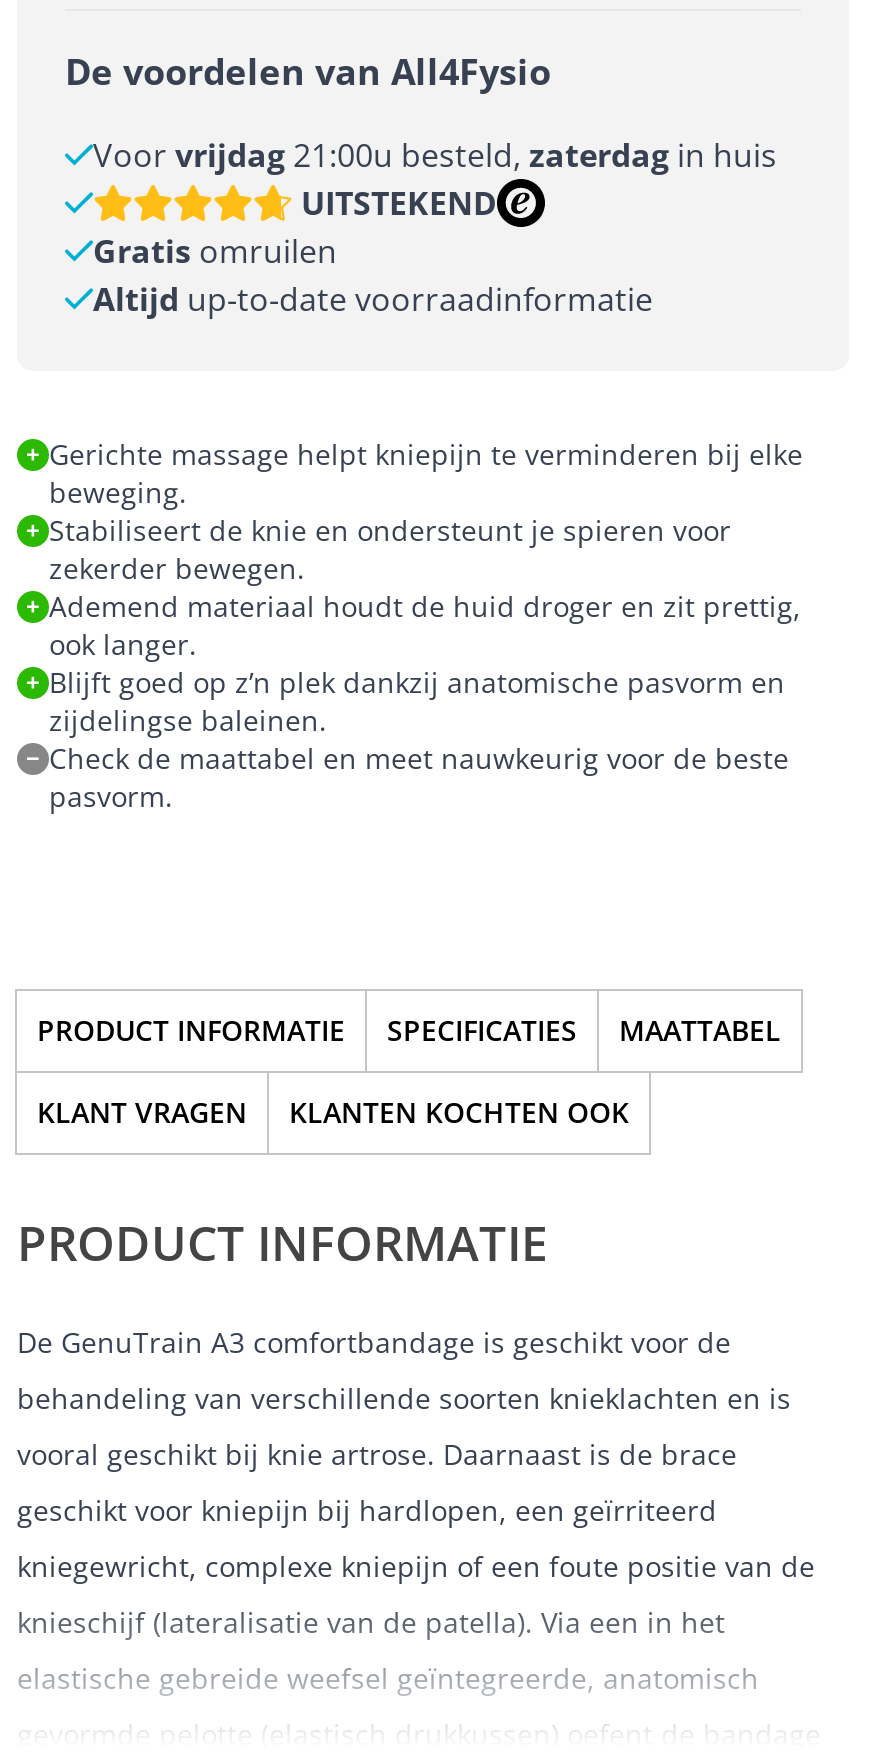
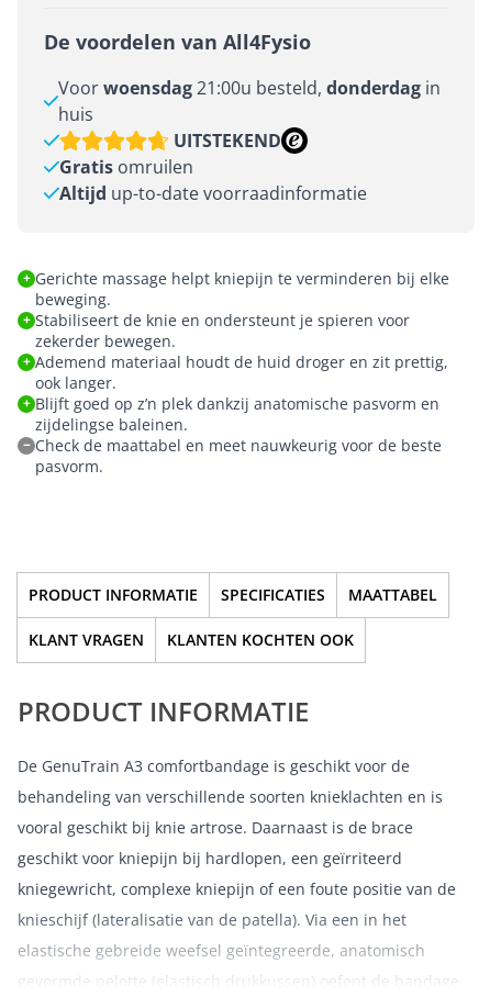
- Voor vrijdag 21:00u besteld, zaterdag in huis
+ Voor woensdag 21:00u besteld, donderdag in
+ huis
